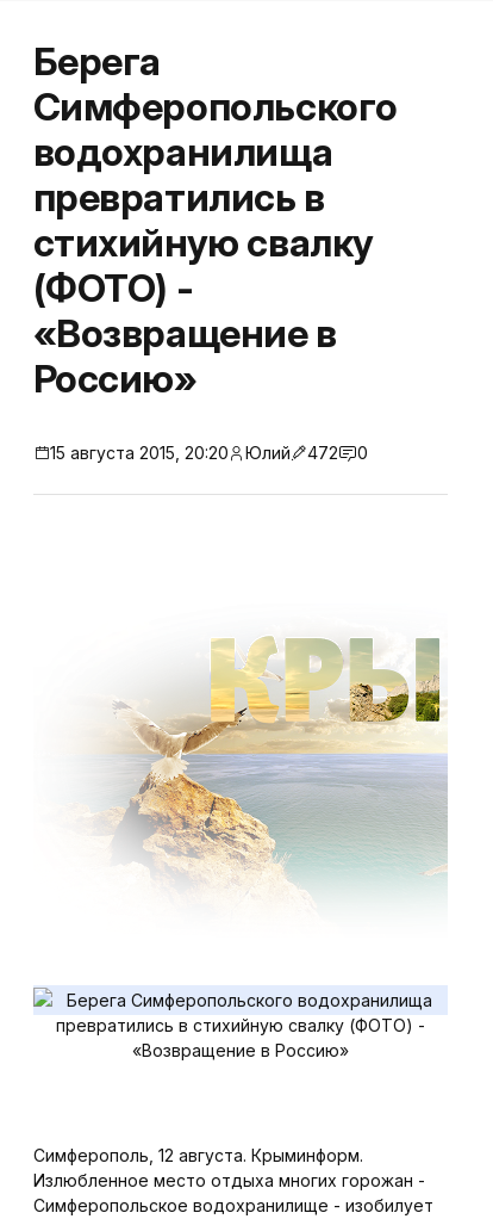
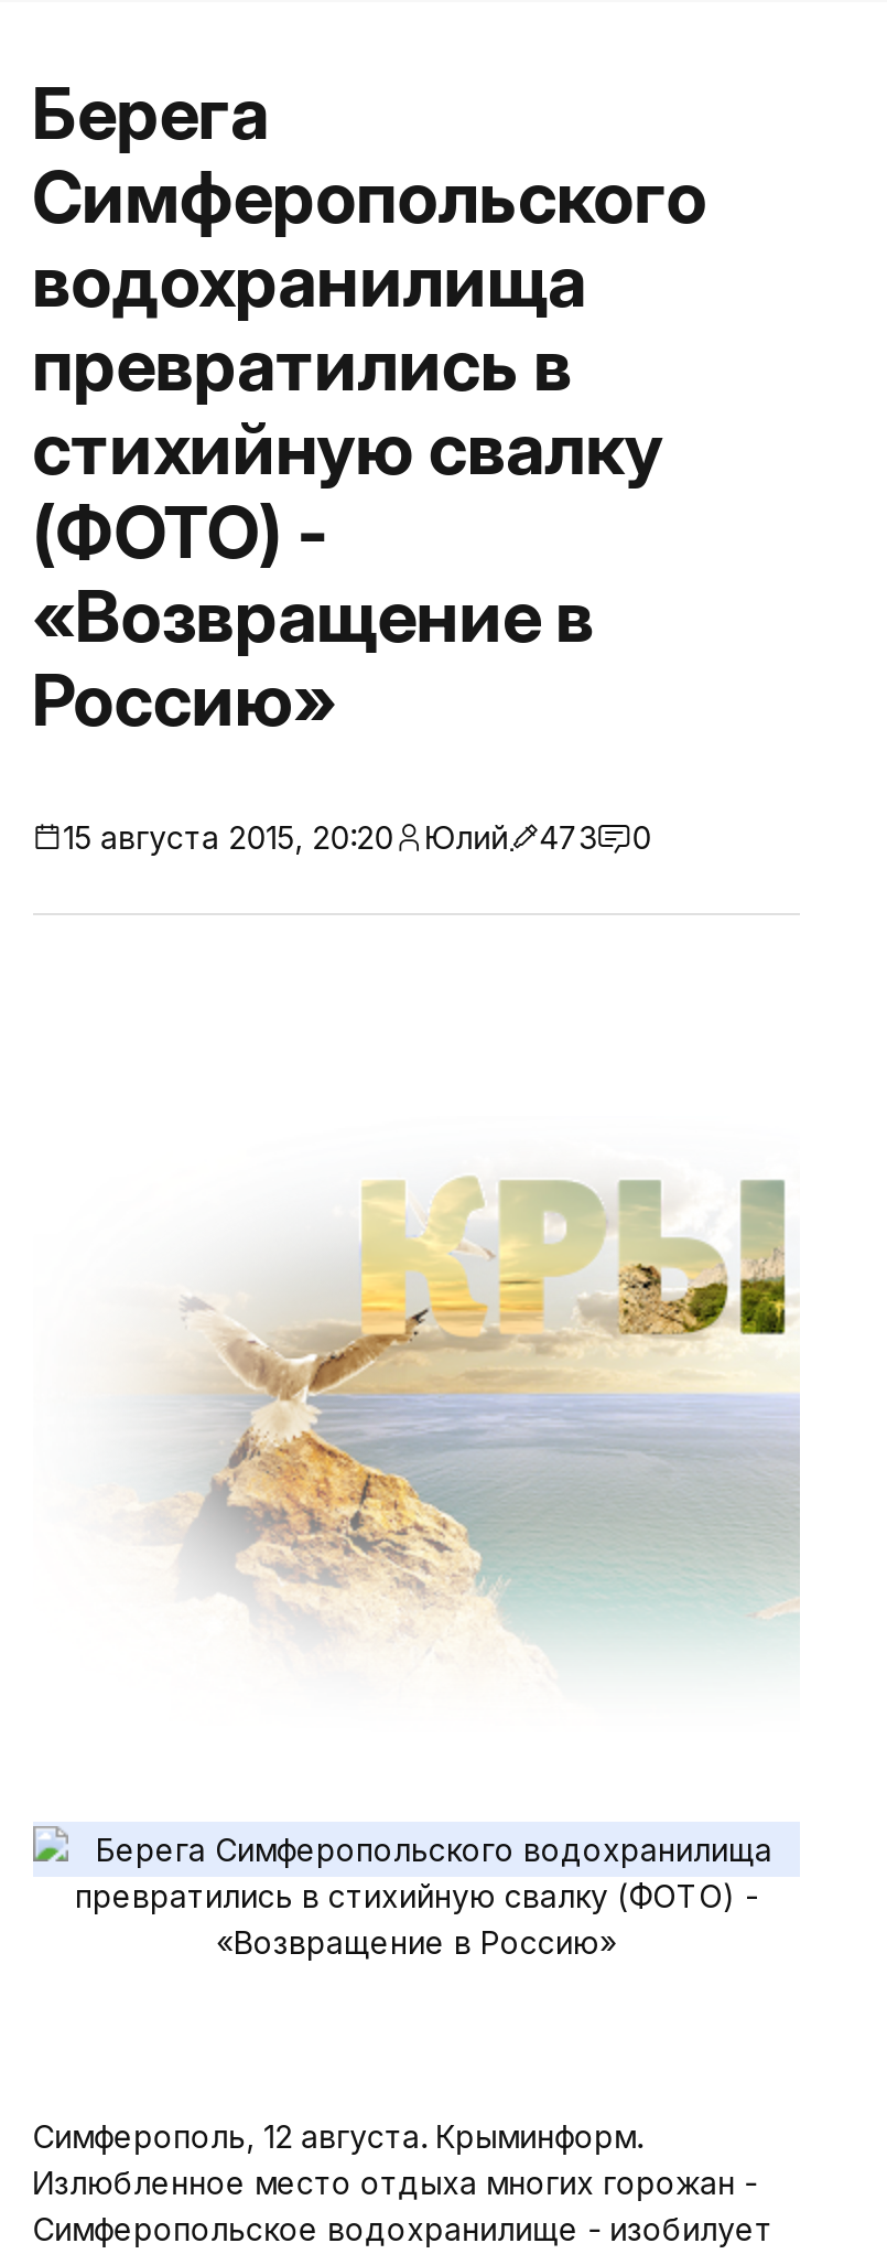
- 15 августа 2015, 20:20 Юлий 472 0
+ 15 августа 2015, 20:20 Юлий 473 0
